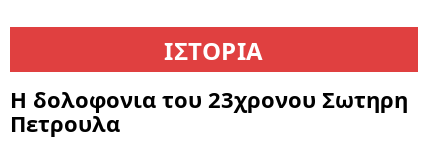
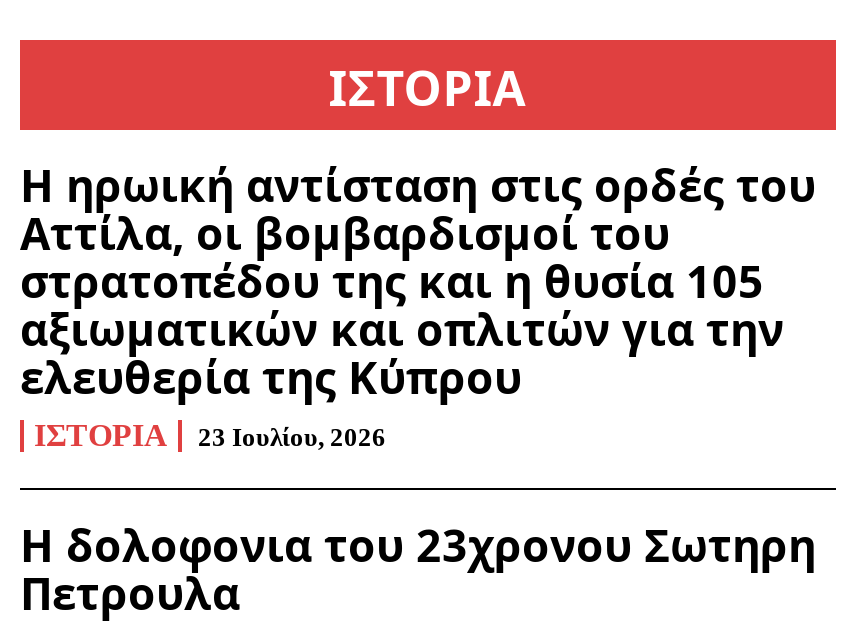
+ Η ηρωική αντίσταση στις ορδές του
+ Αττίλα, οι βομβαρδισμοί του
+ στρατοπέδου της και η θυσία 105
+ αξιωματικών και οπλιτών για την
+ ελευθερία της Κύπρου
+ ΙΣΤΟΡΊΑ
+ 23 Ιουλίου, 2026
